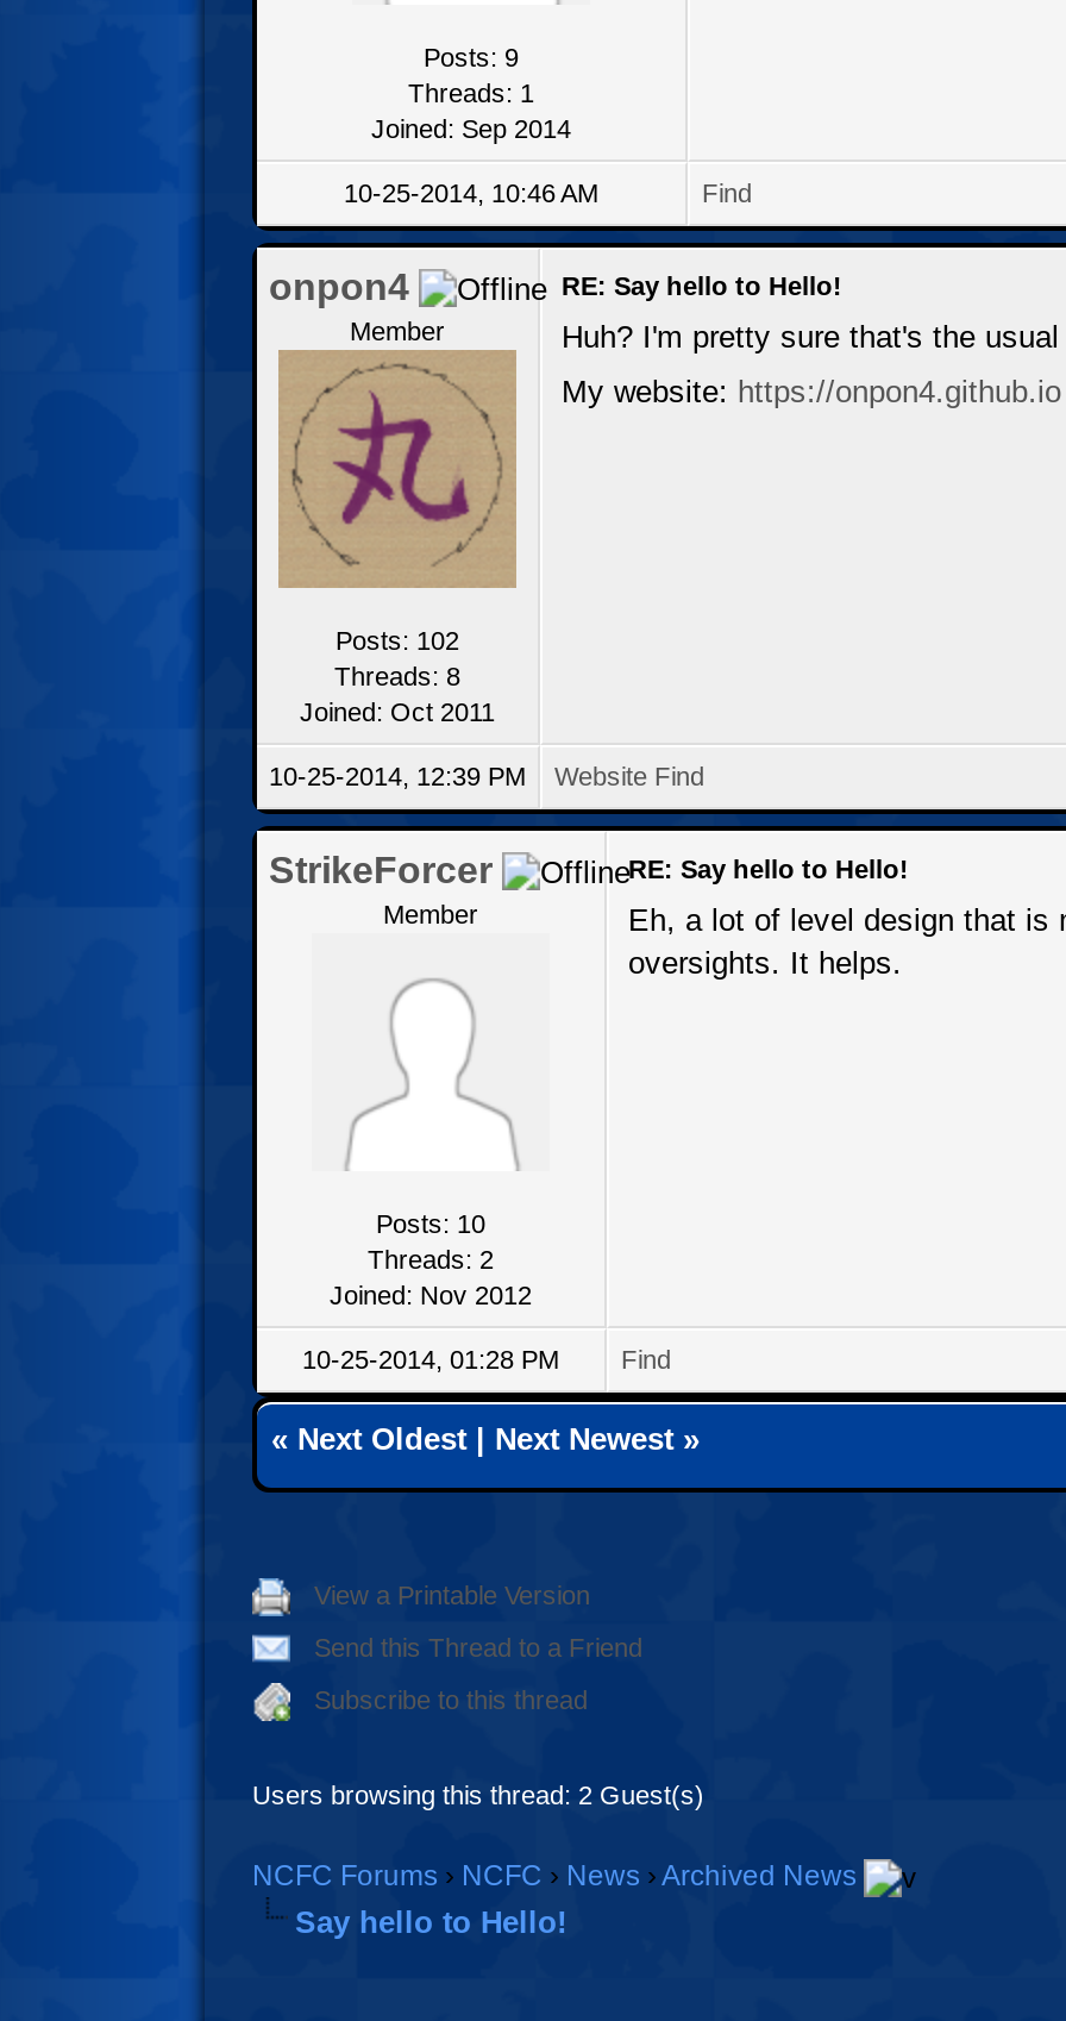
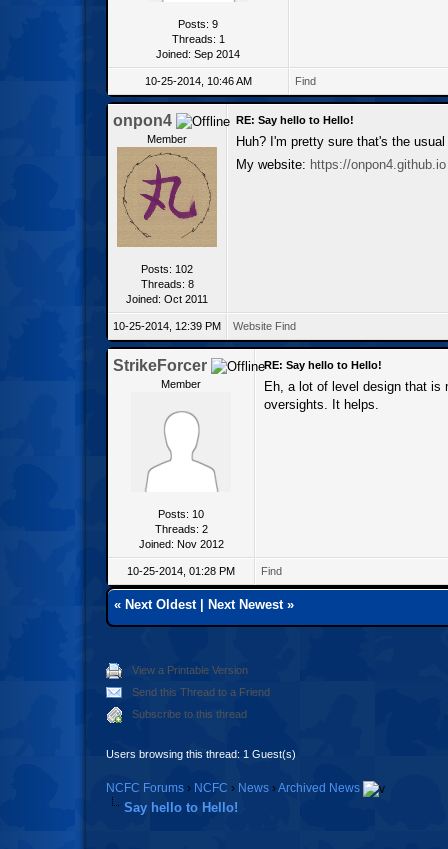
- Users browsing this thread: 2 Guest(s)
+ Users browsing this thread: 1 Guest(s)
